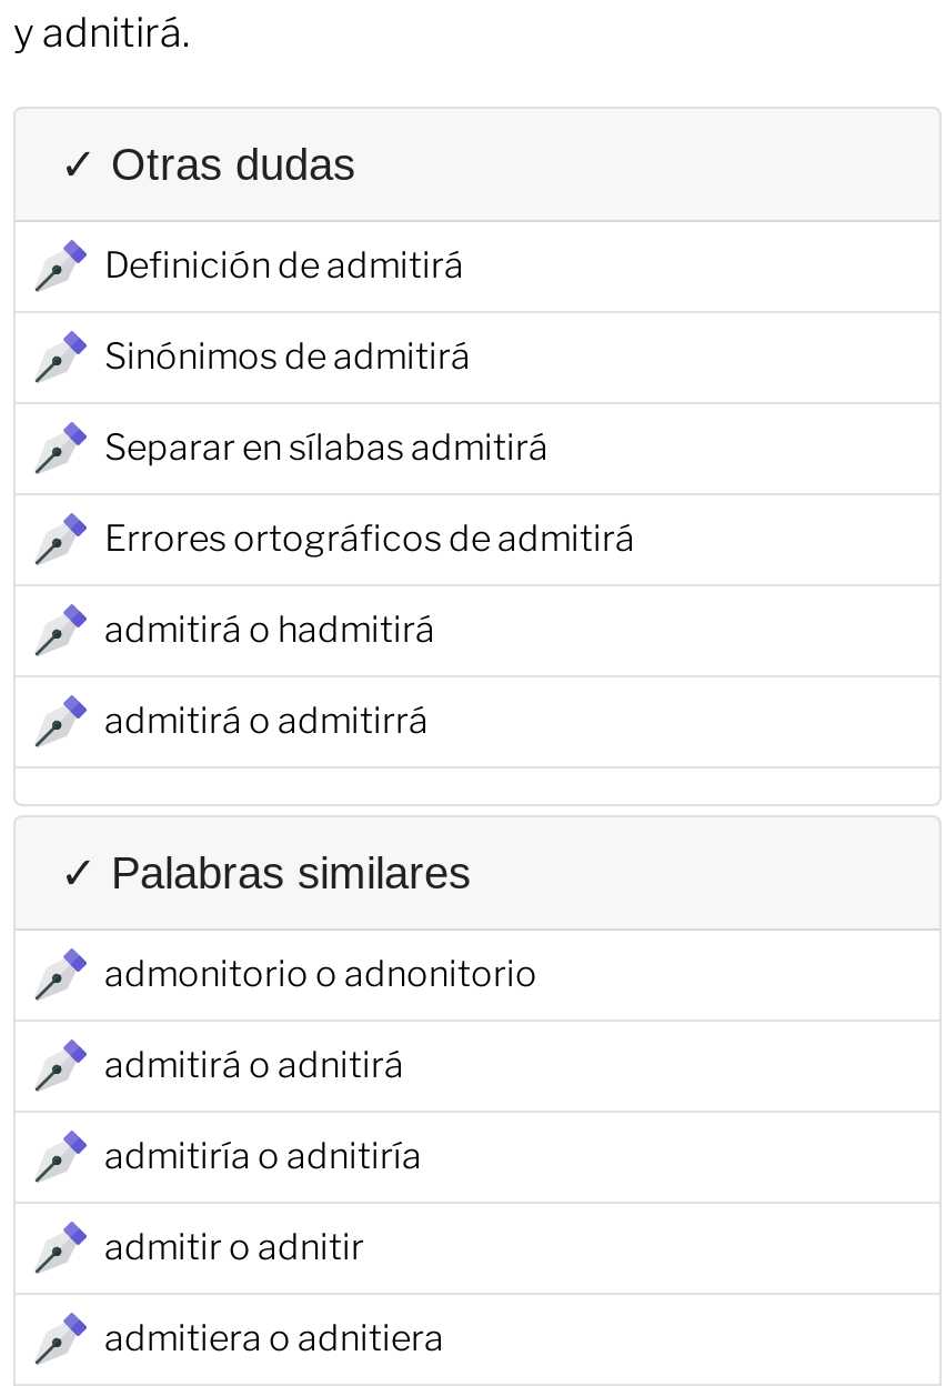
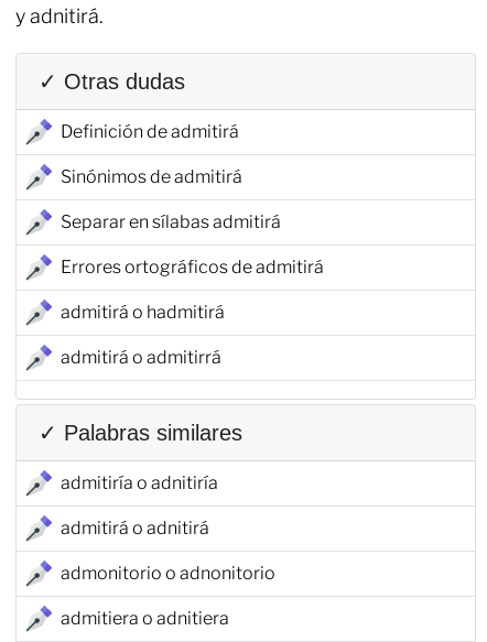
moved down: admitirá o adnitirá | admonitorio o adnonitorio

moved up: admitiría o adnitiría

- admitir o adnitir
